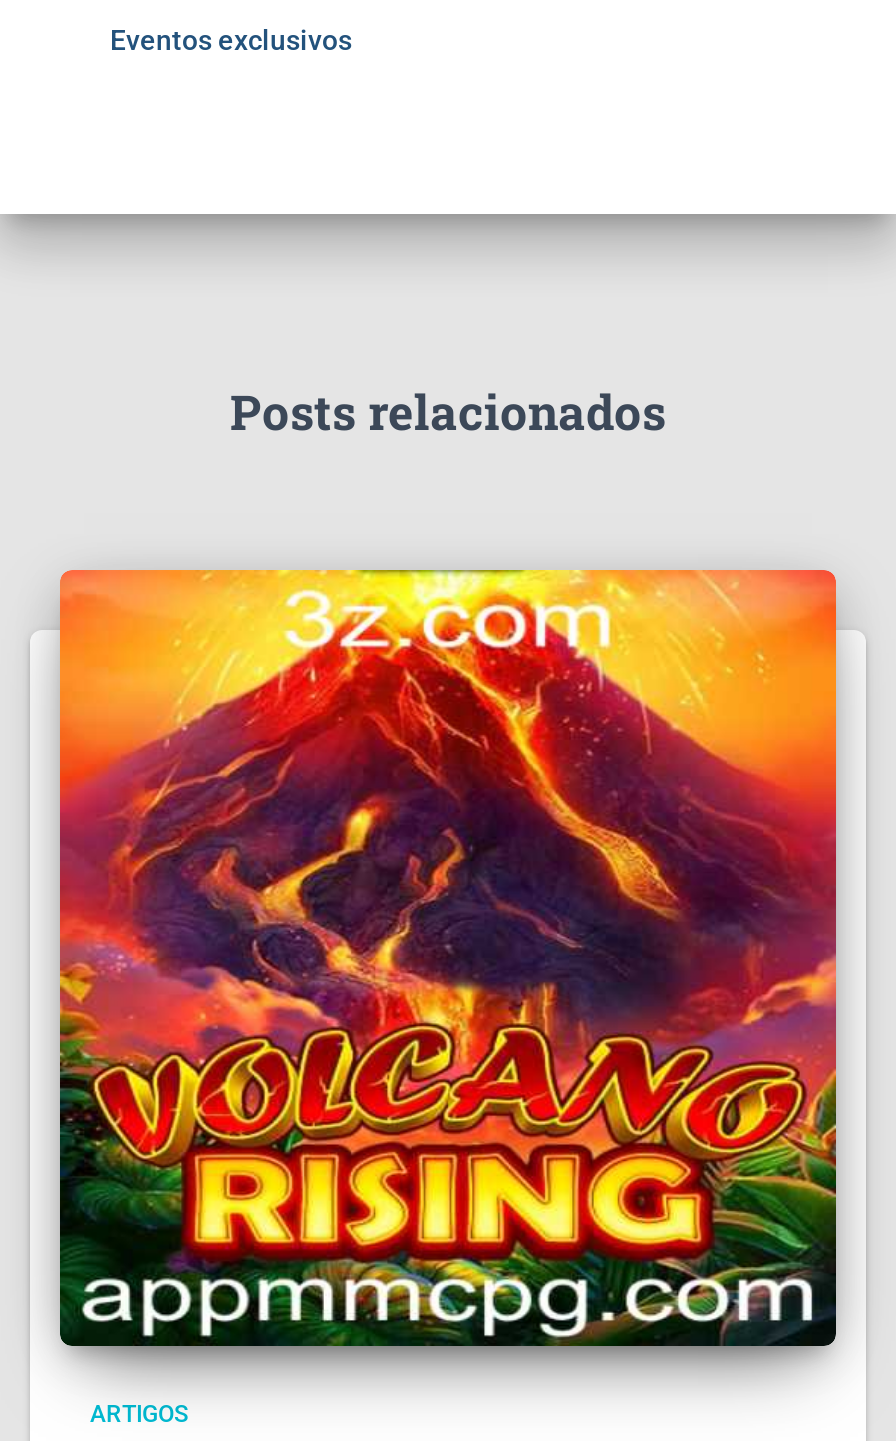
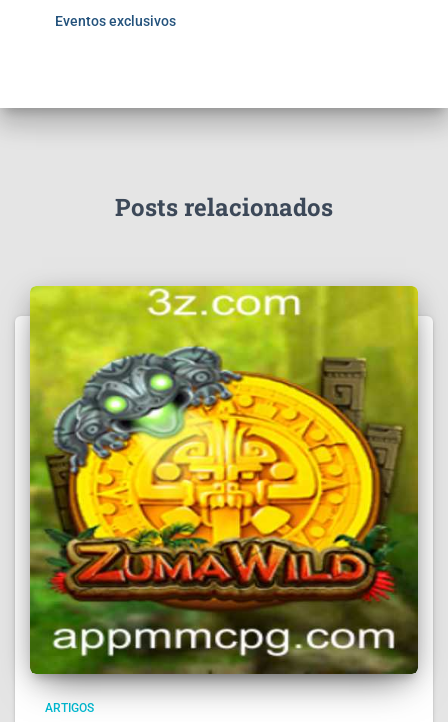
- [image]
+ [image]
